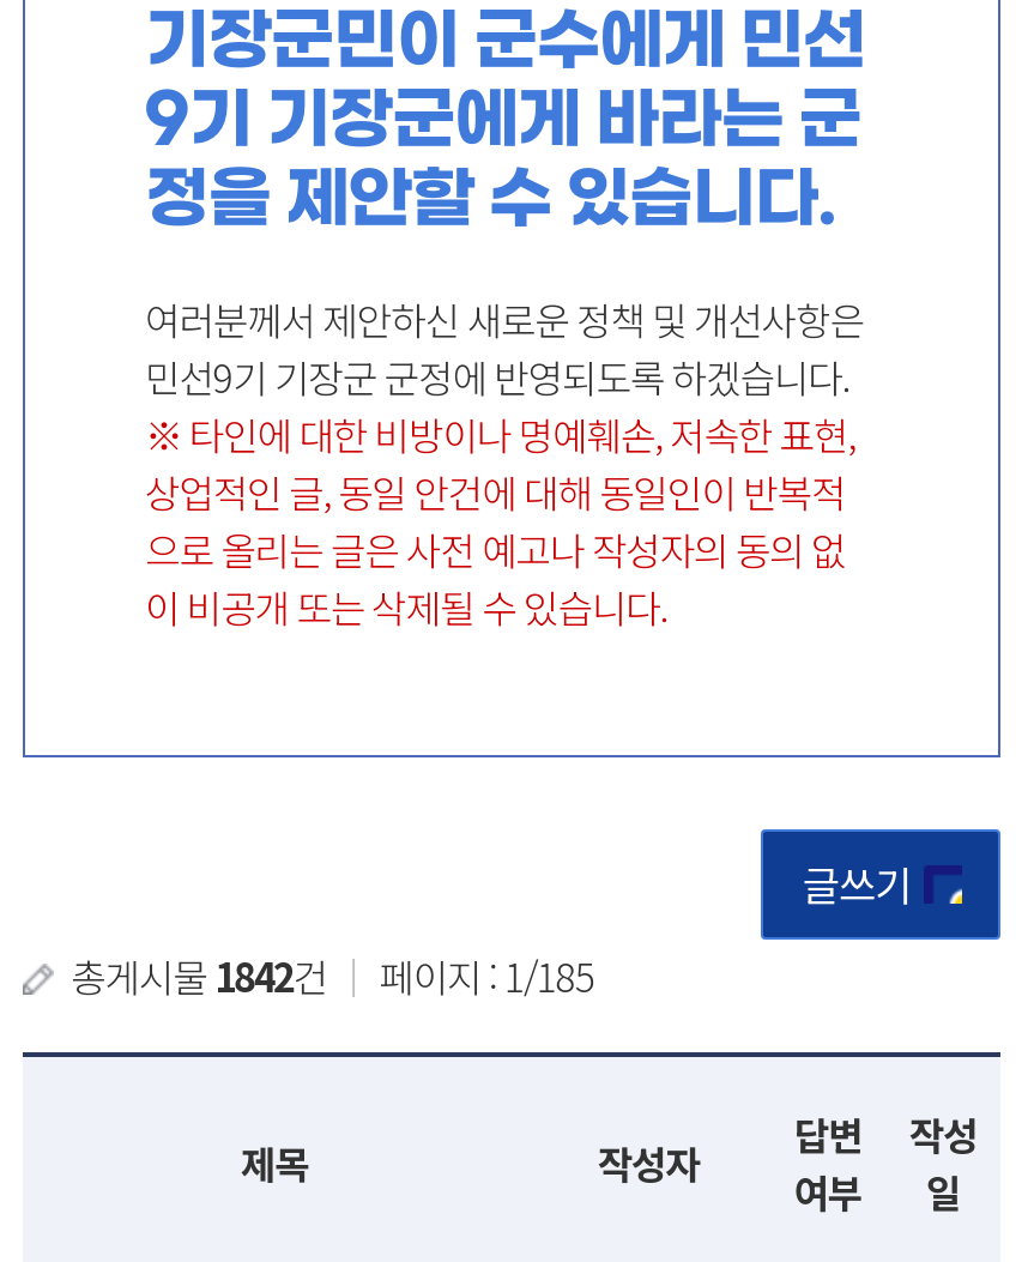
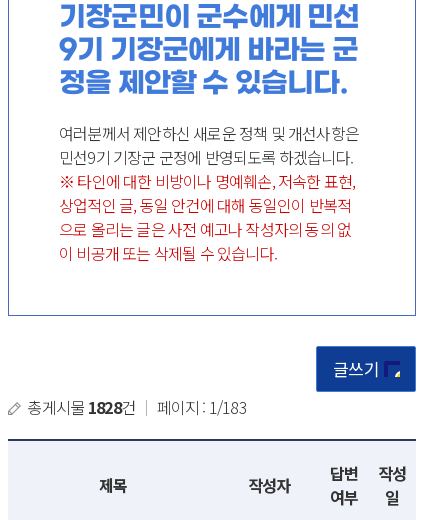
- 총게시물 1842건｜페이지 : 1/185
+ 총게시물 1828건｜페이지 : 1/183
